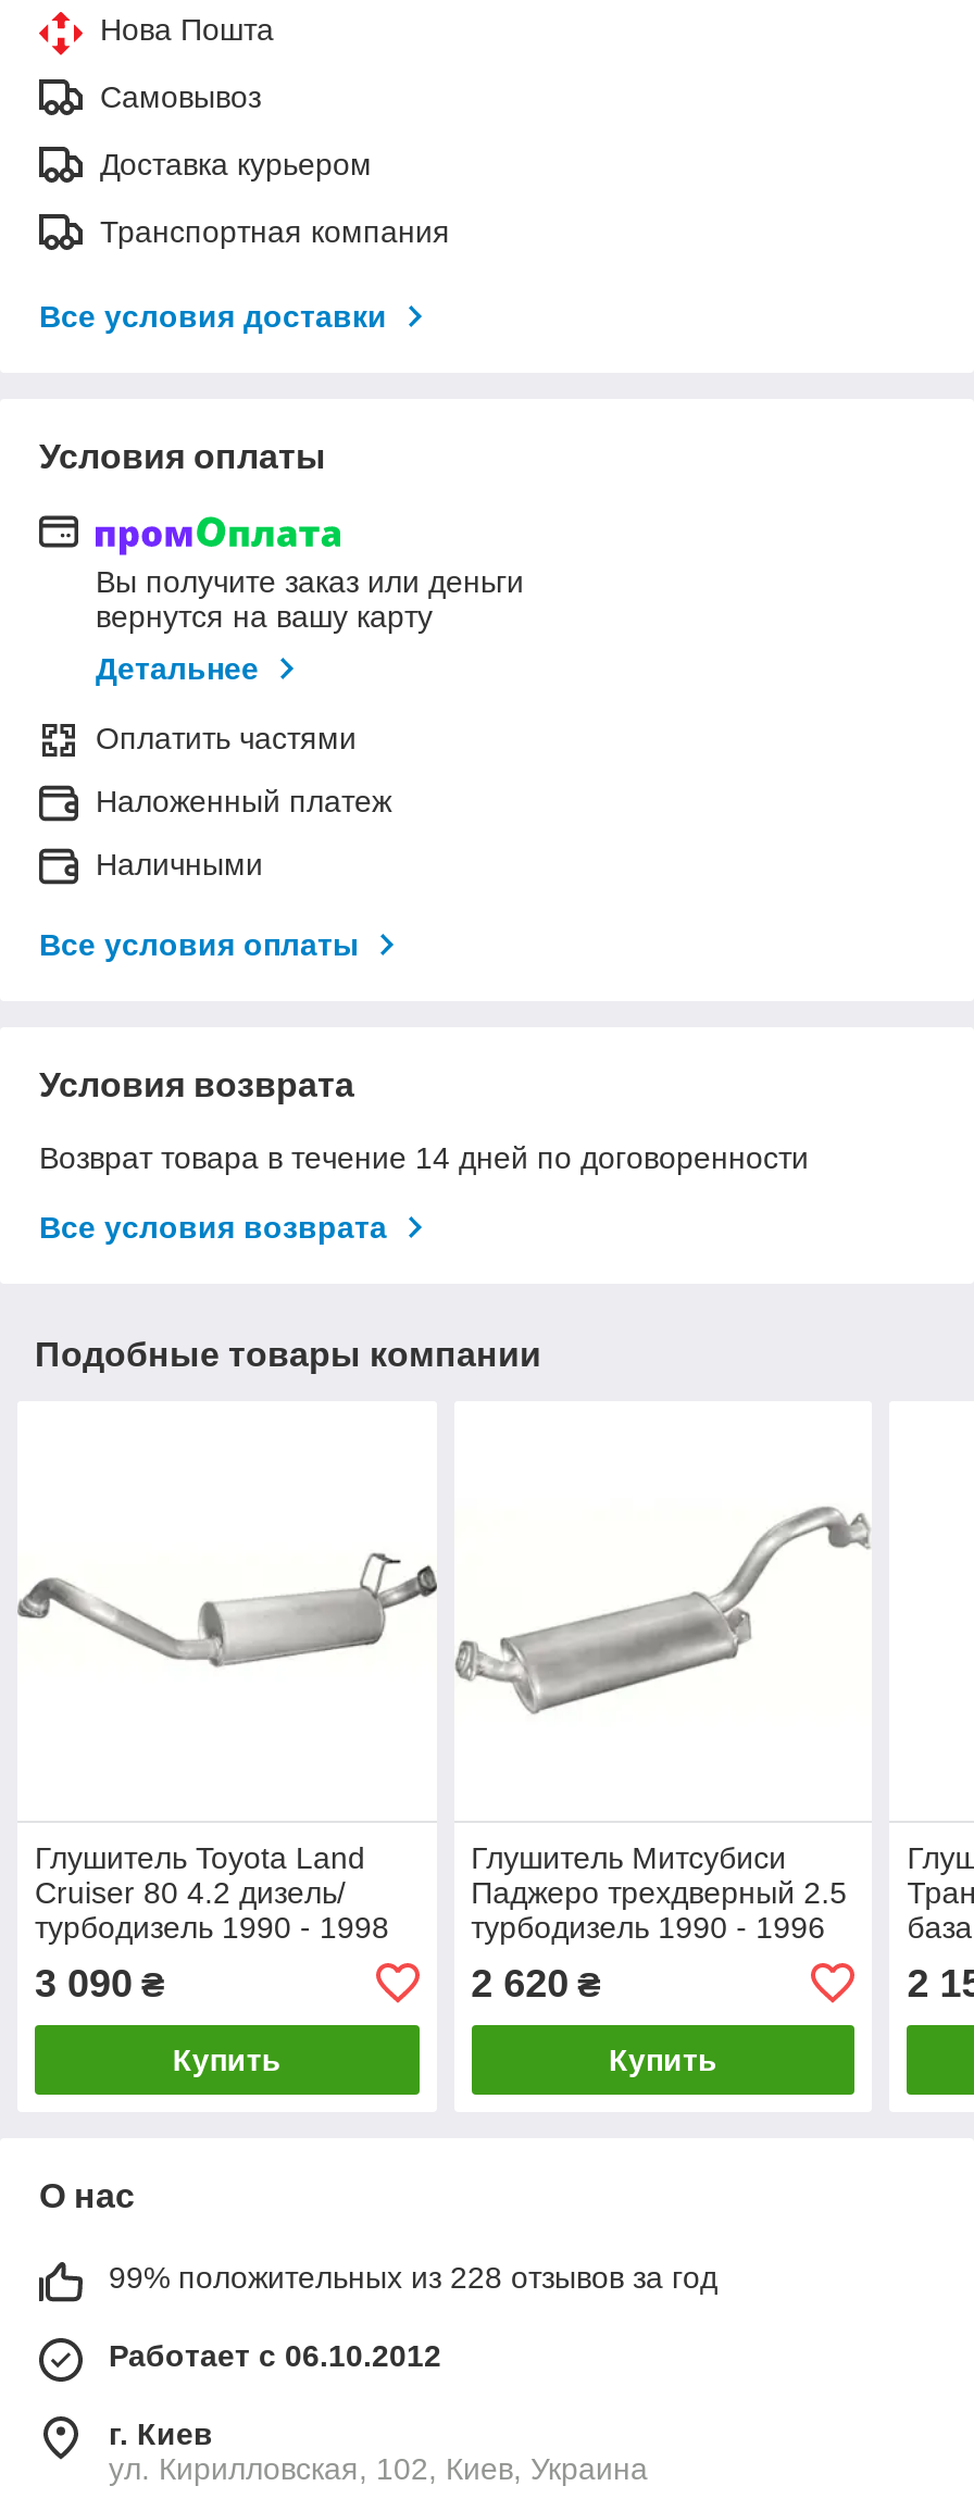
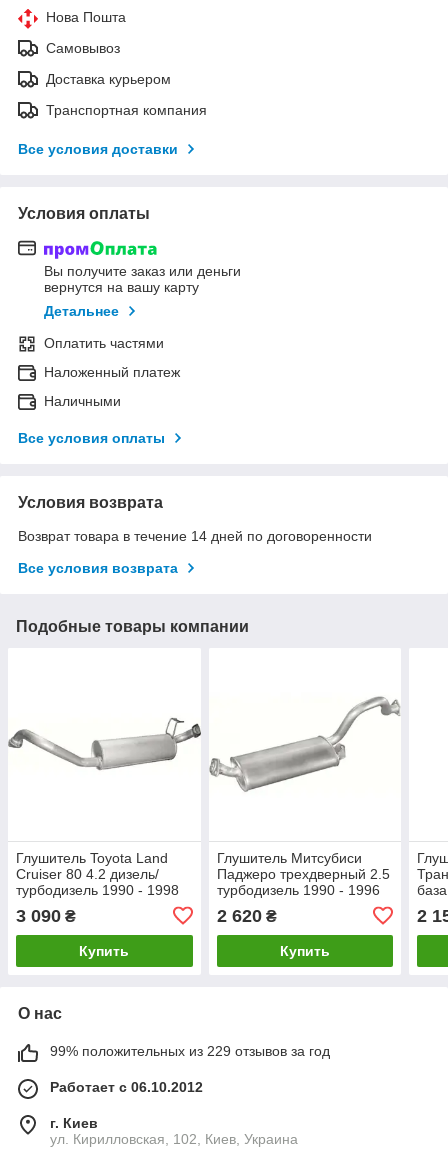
- 99% положительных из 228 отзывов за год
+ 99% положительных из 229 отзывов за год
